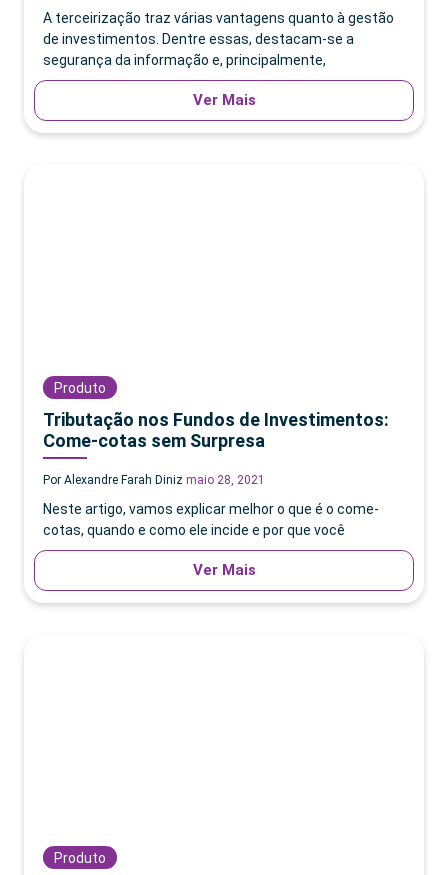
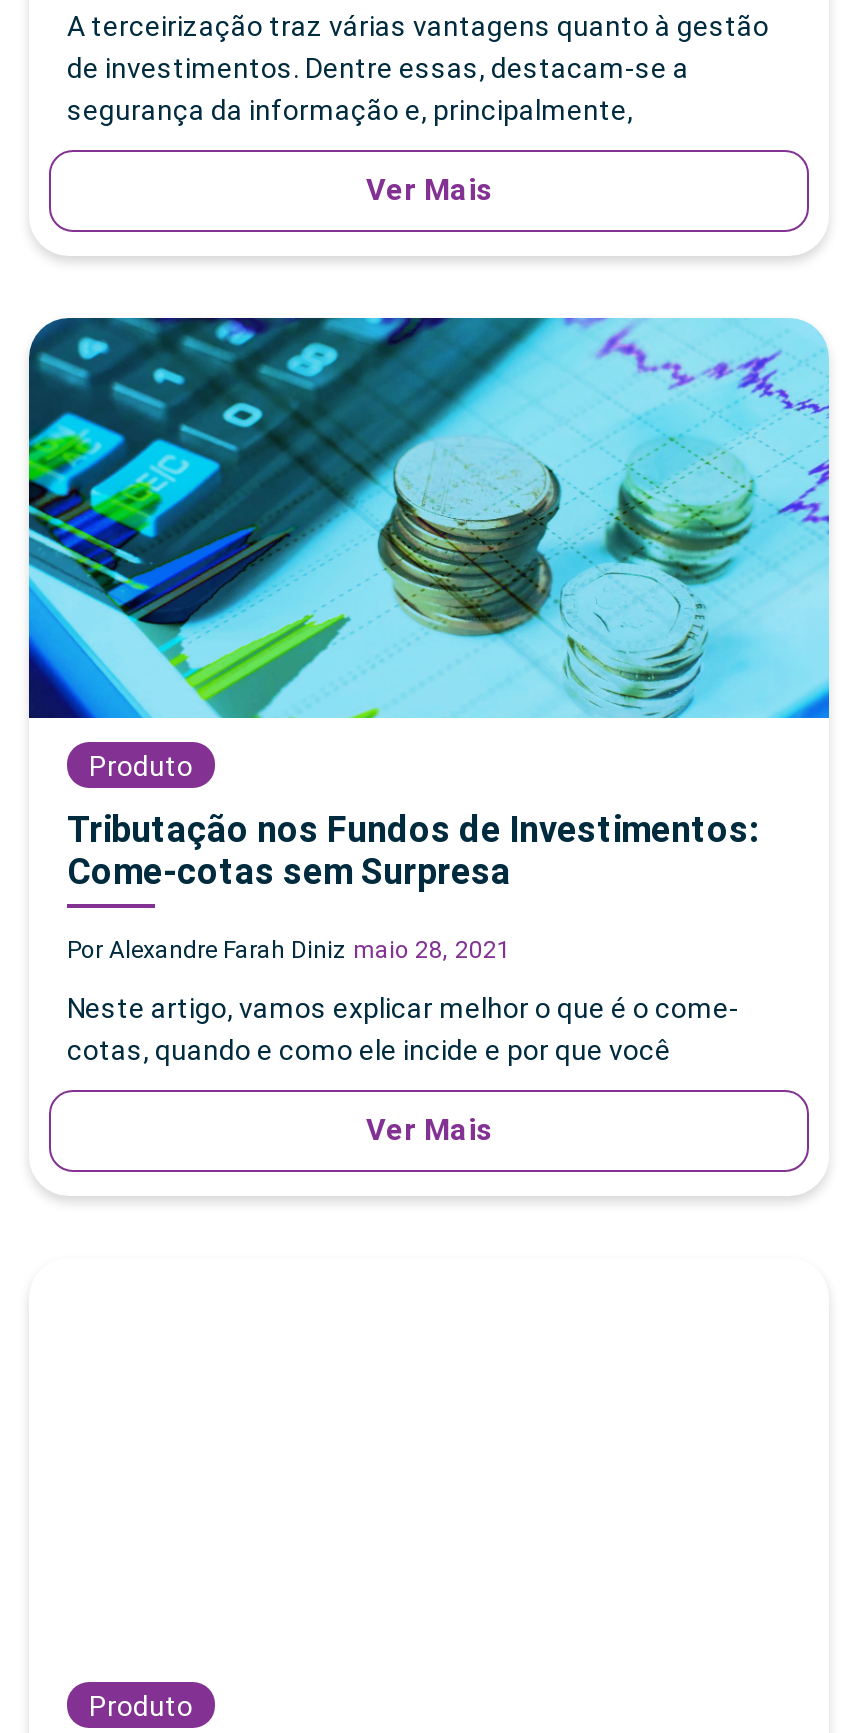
+ [image]
